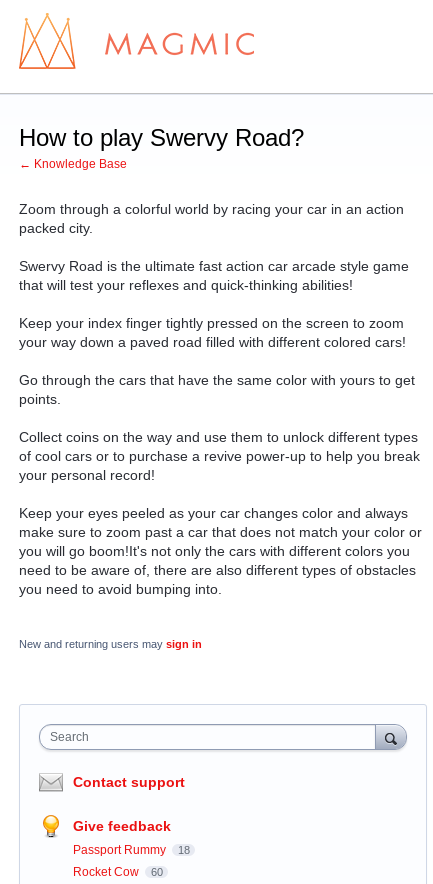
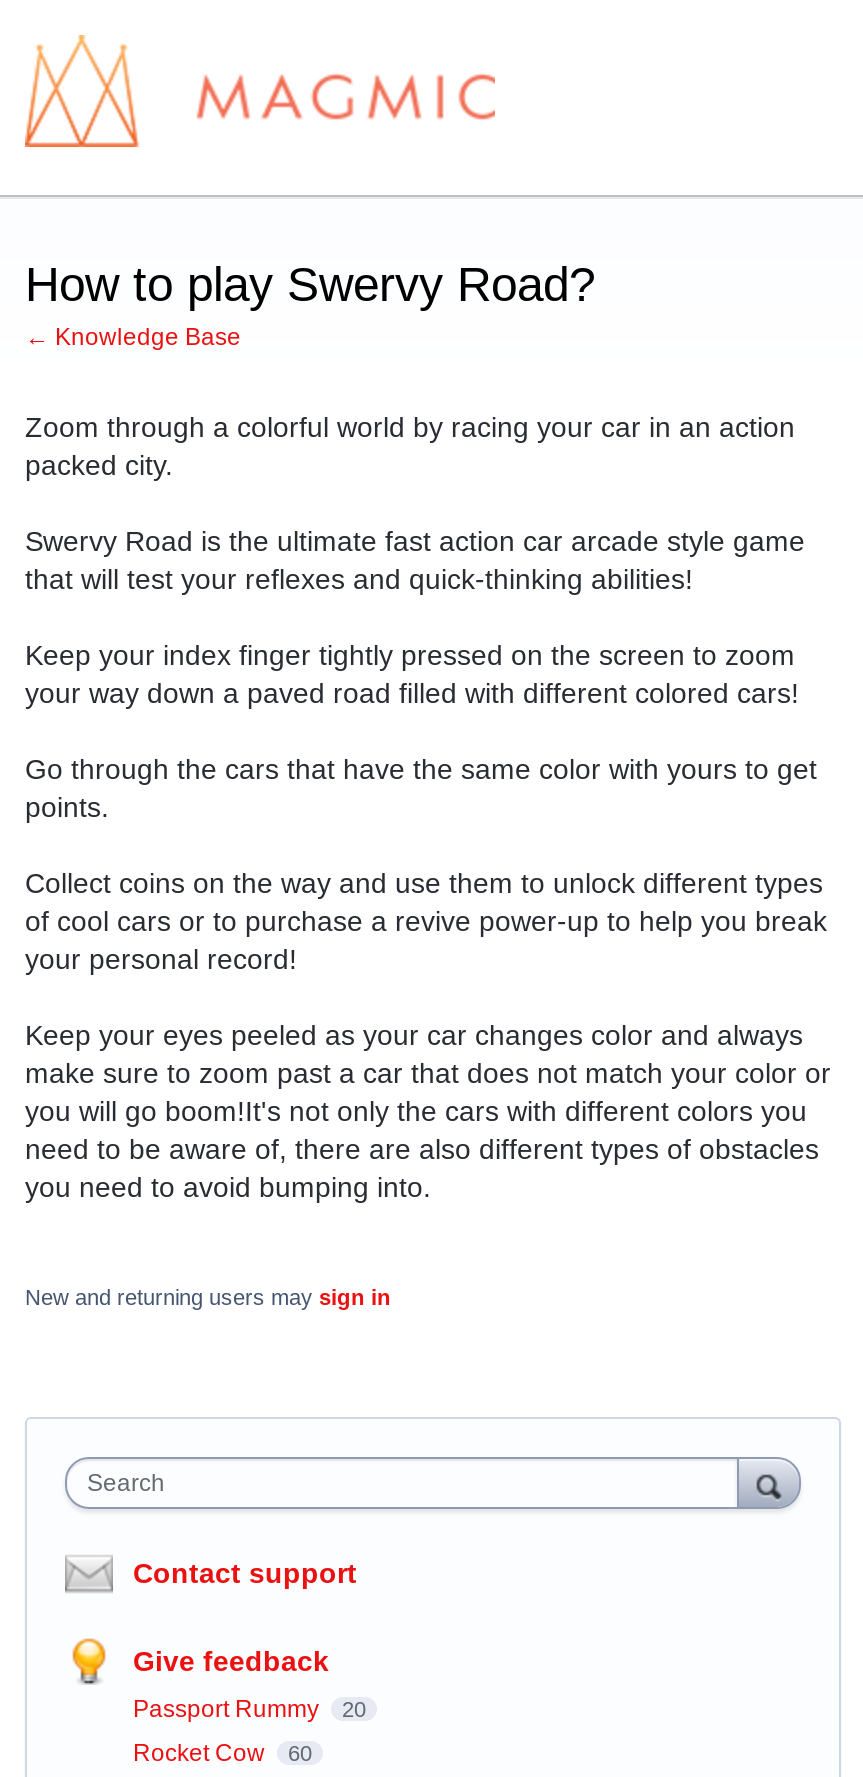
- Passport Rummy 18
+ Passport Rummy 20
